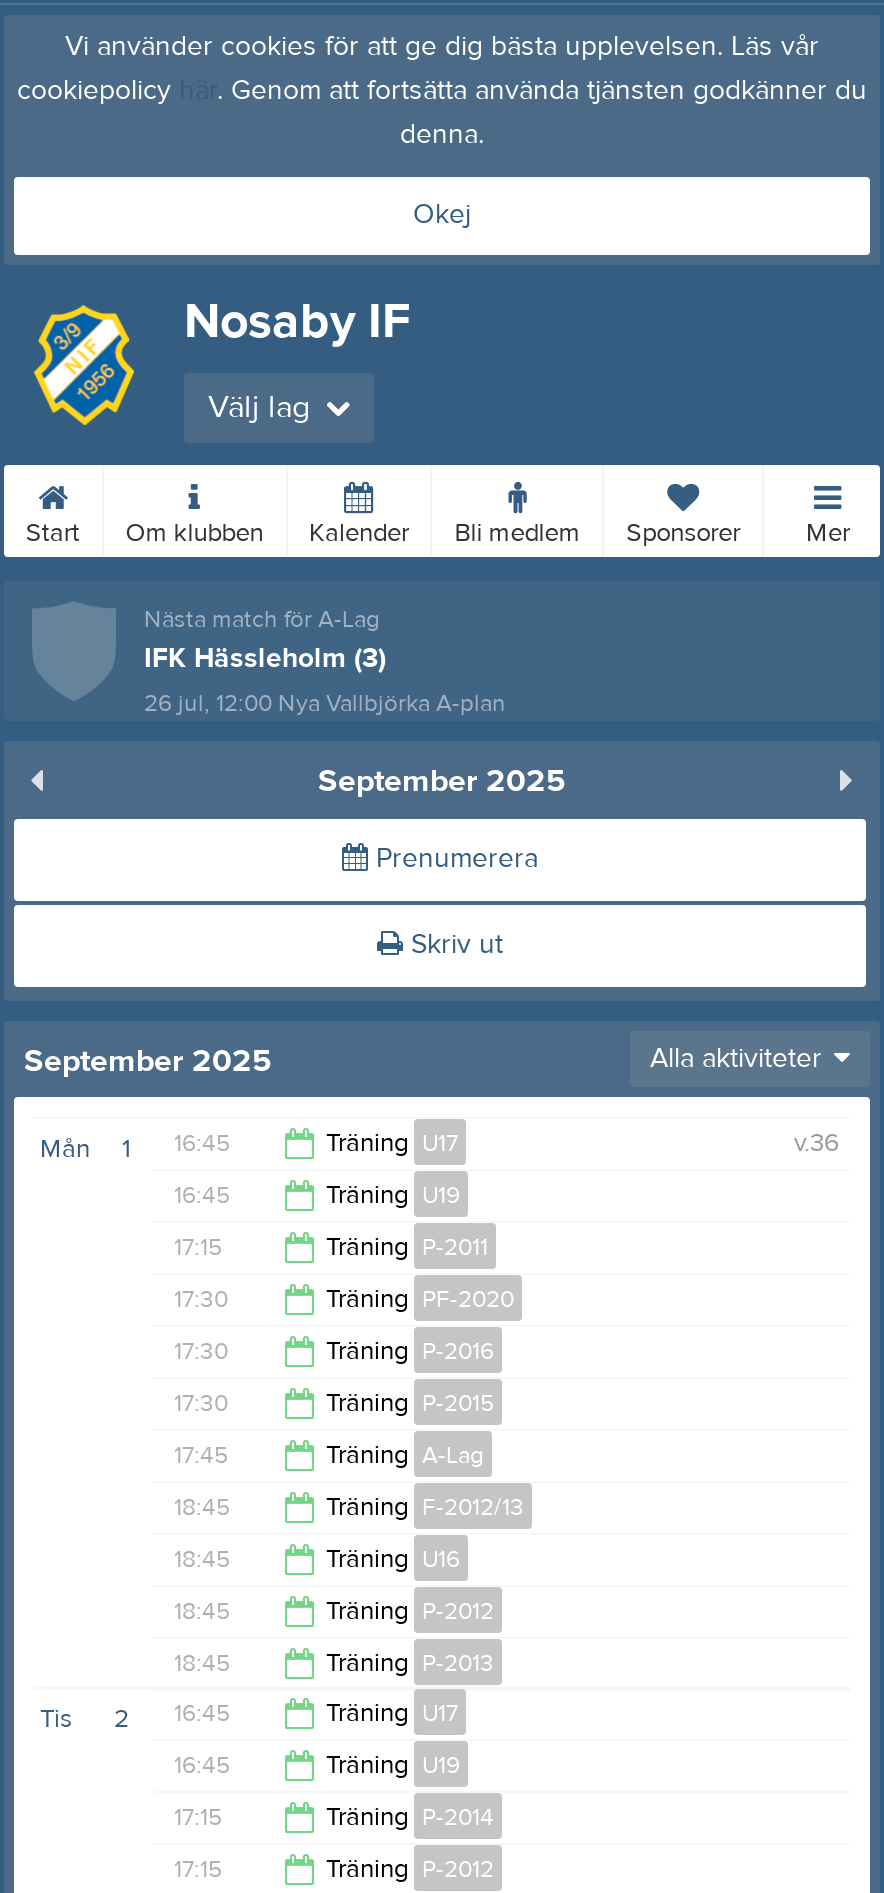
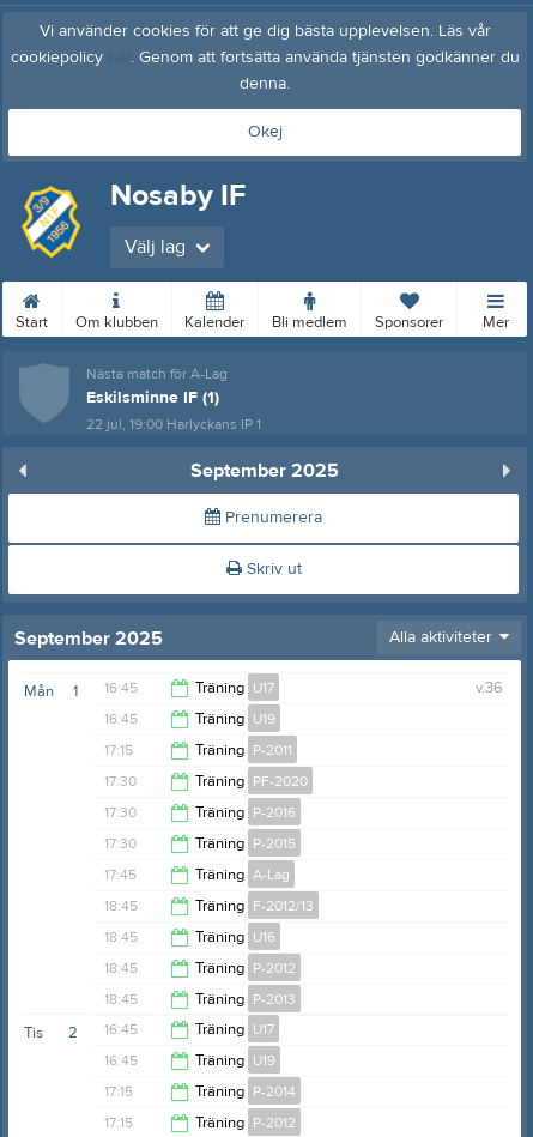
- IFK Hässleholm (3)
- 26 jul, 12:00 Nya Vallbjörka A-plan
+ Eskilsminne IF (1)
+ 22 jul, 19:00 Harlyckans IP 1
